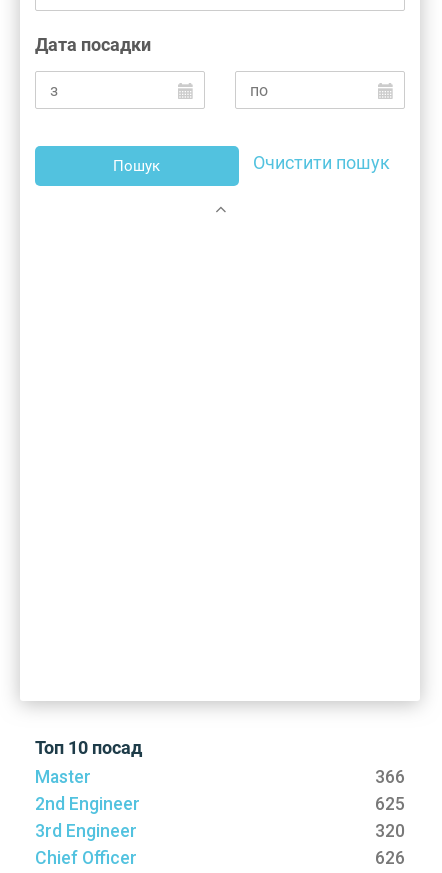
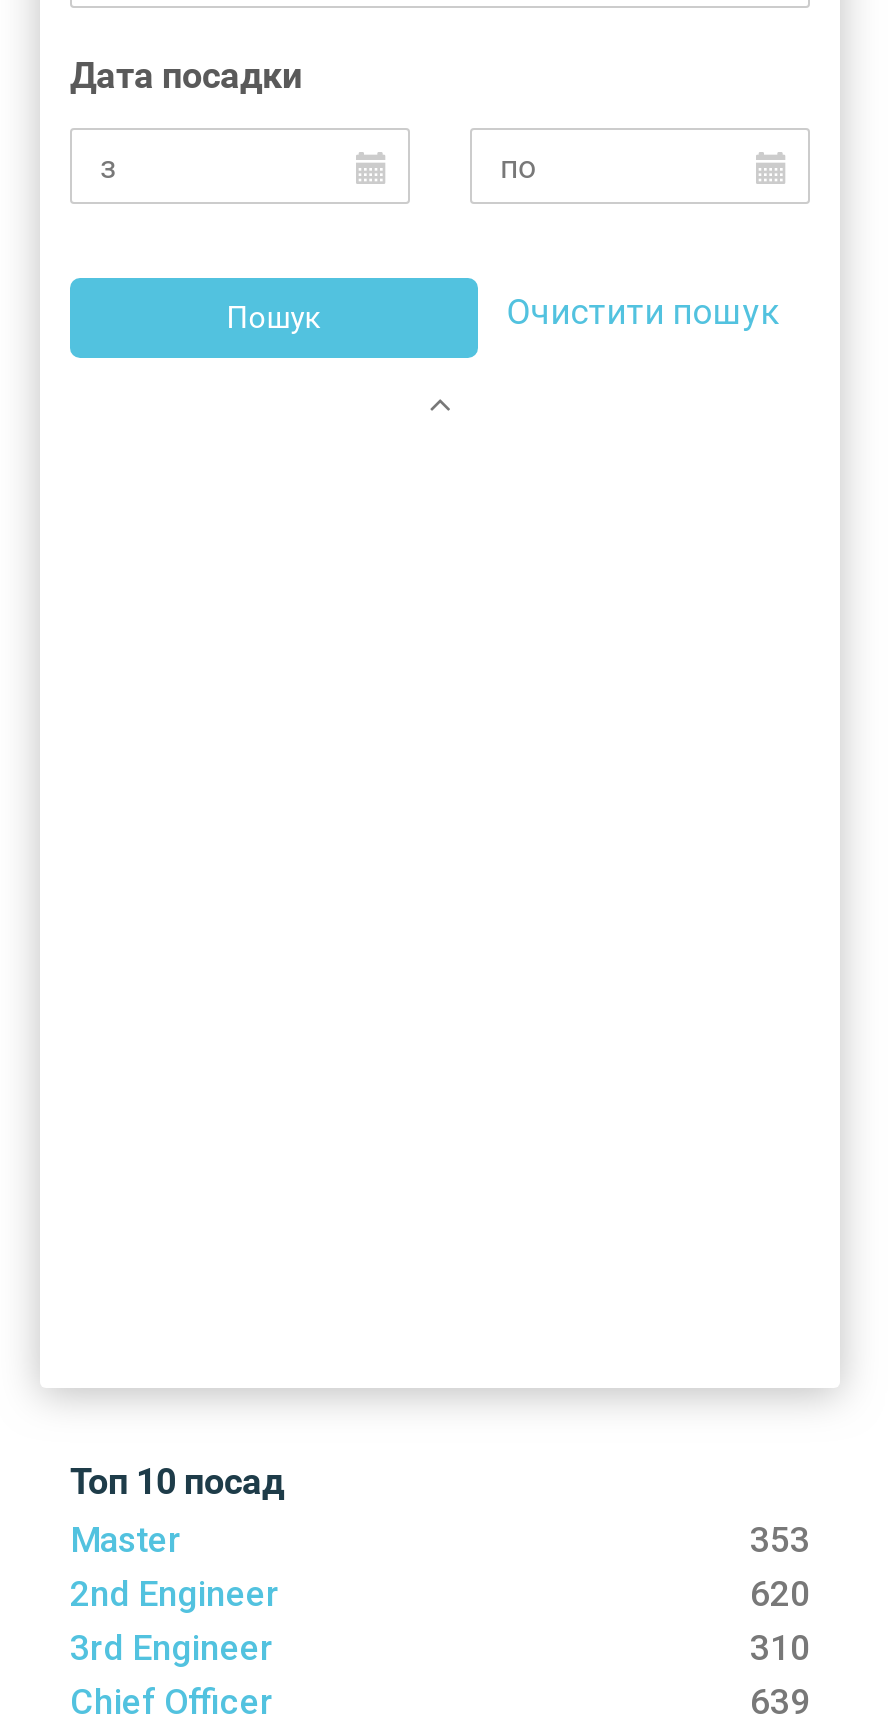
- 366
+ 353

- 625
+ 620

- 320
+ 310

- 626
+ 639
